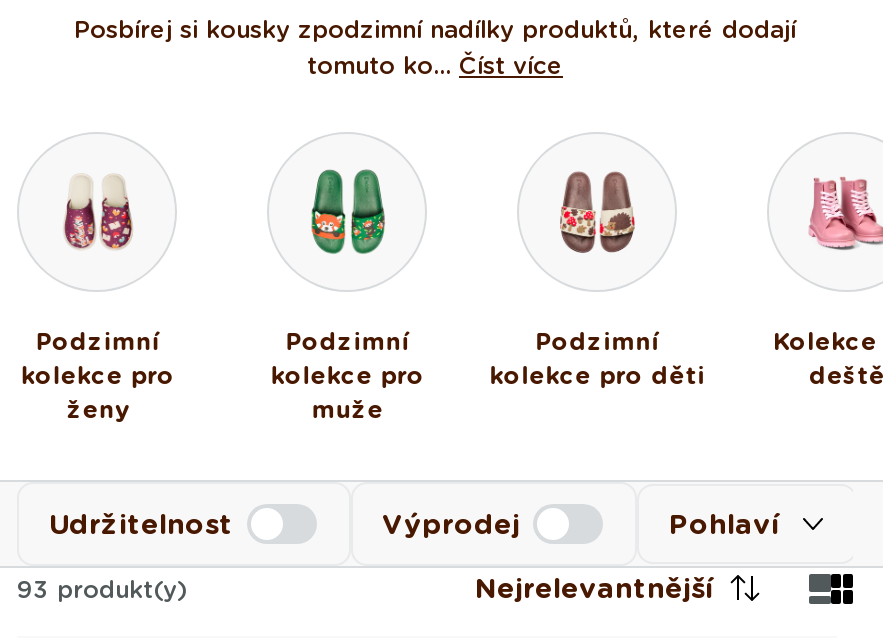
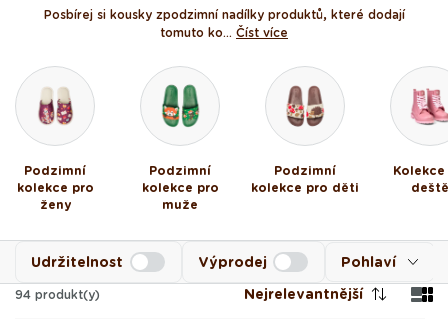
- 93 produkt(y)
+ 94 produkt(y)
